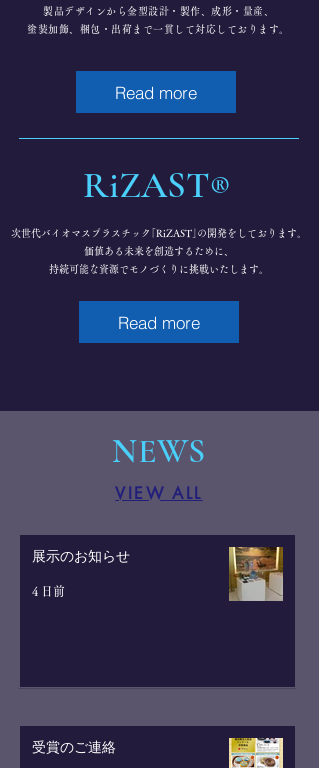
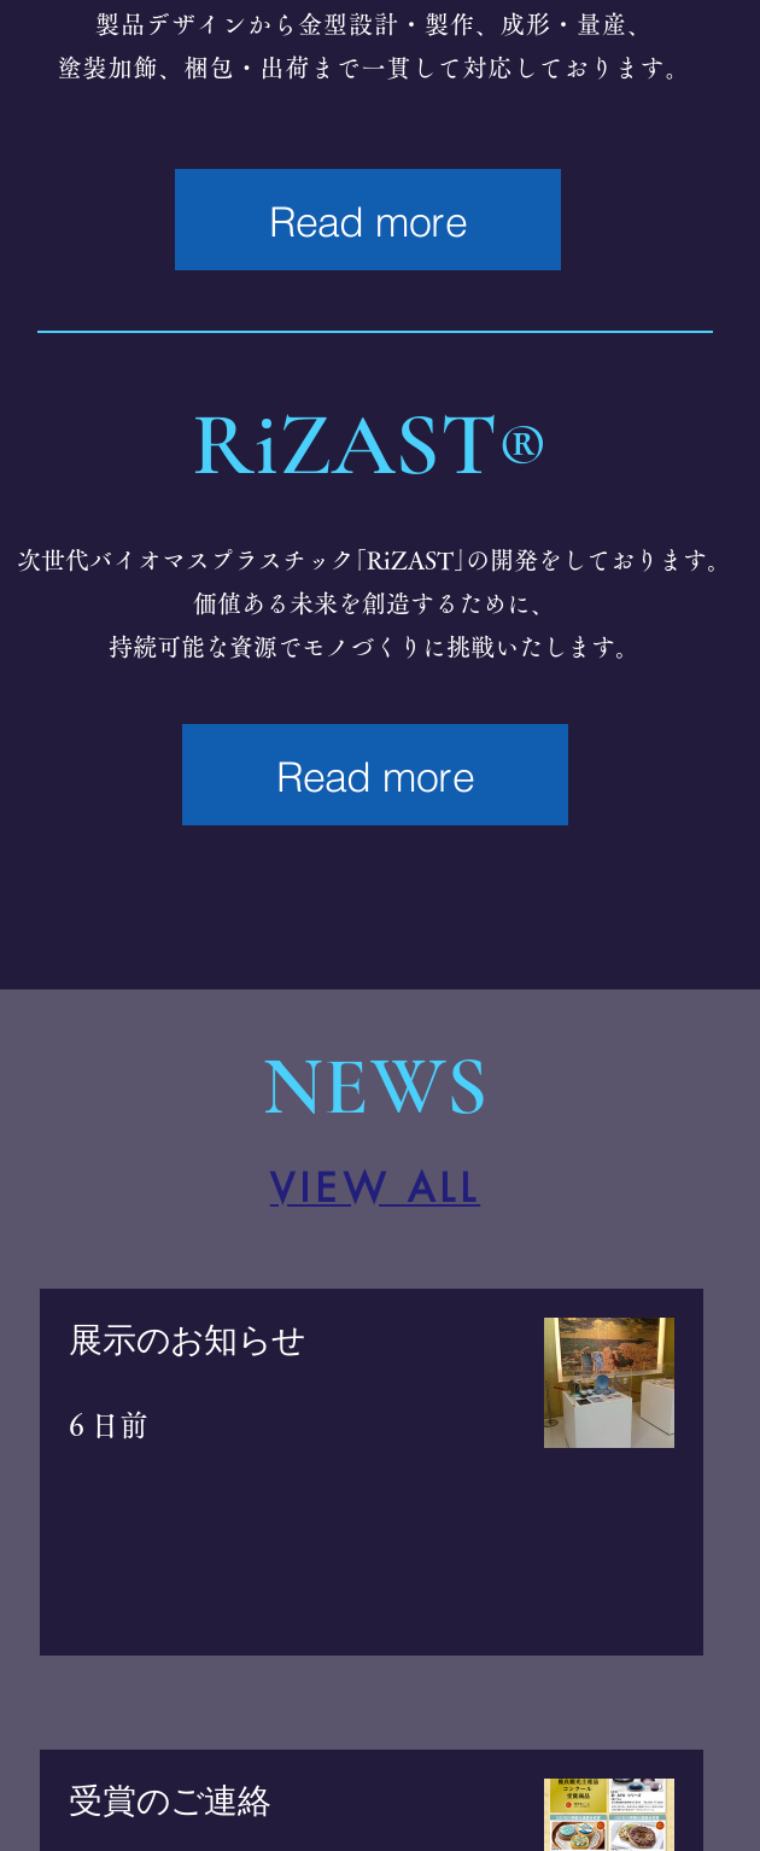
- 4 日前
+ 6 日前
